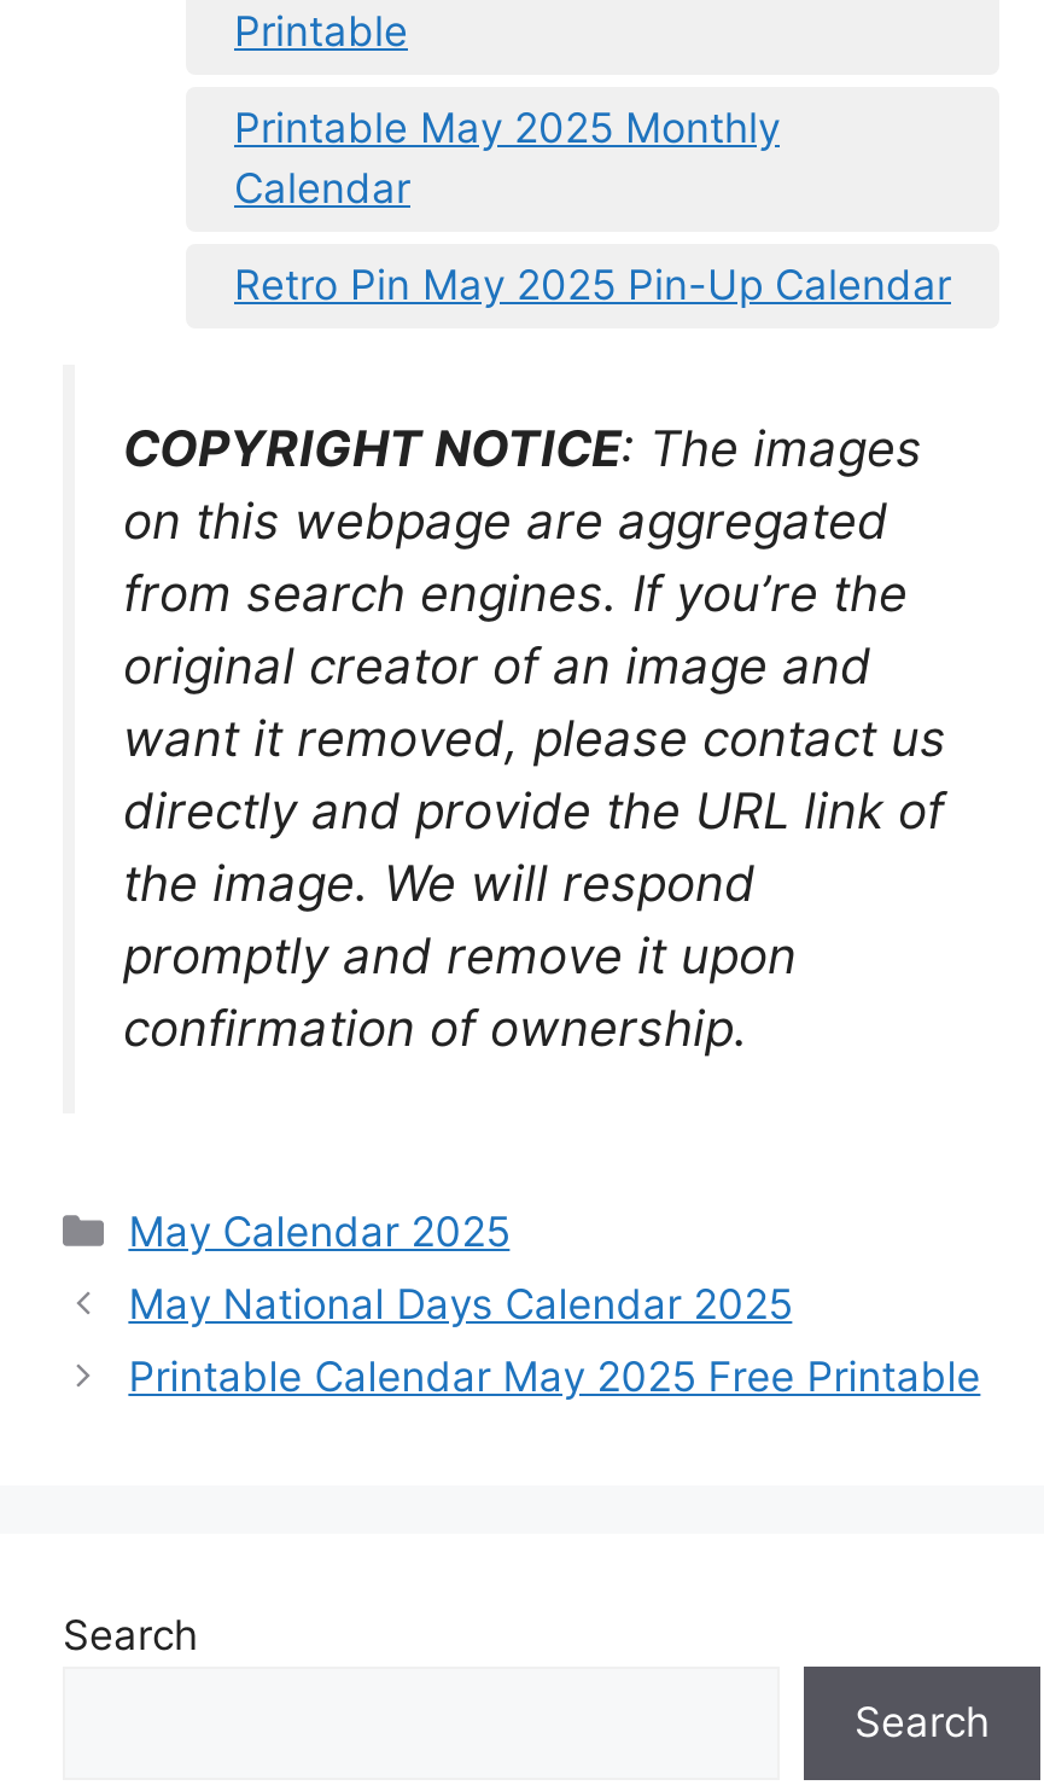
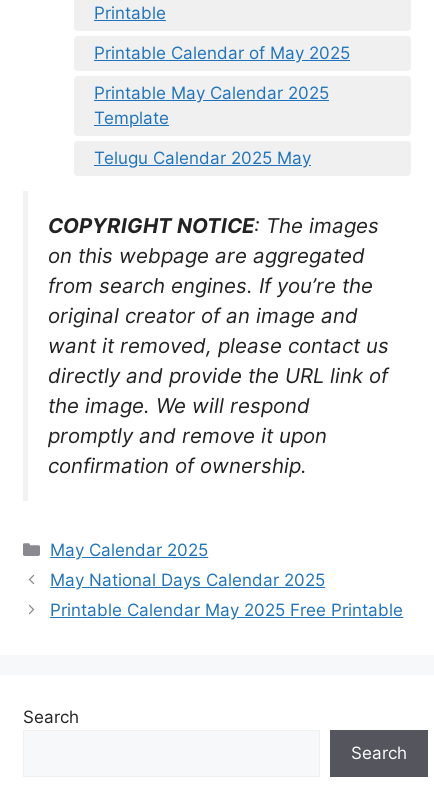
- Printable May 2025 Monthly
- Calendar
- Retro Pin May 2025 Pin-Up Calendar
+ Printable Calendar of May 2025
+ Printable May Calendar 2025
+ Template
+ Telugu Calendar 2025 May
